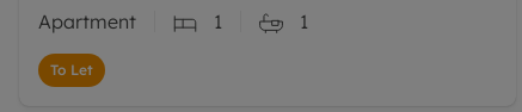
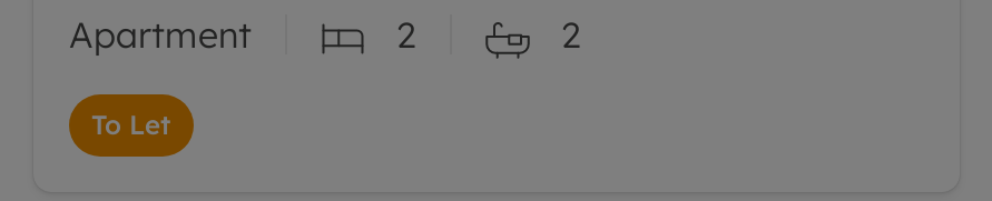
- 1
+ 2

- 1
+ 2
